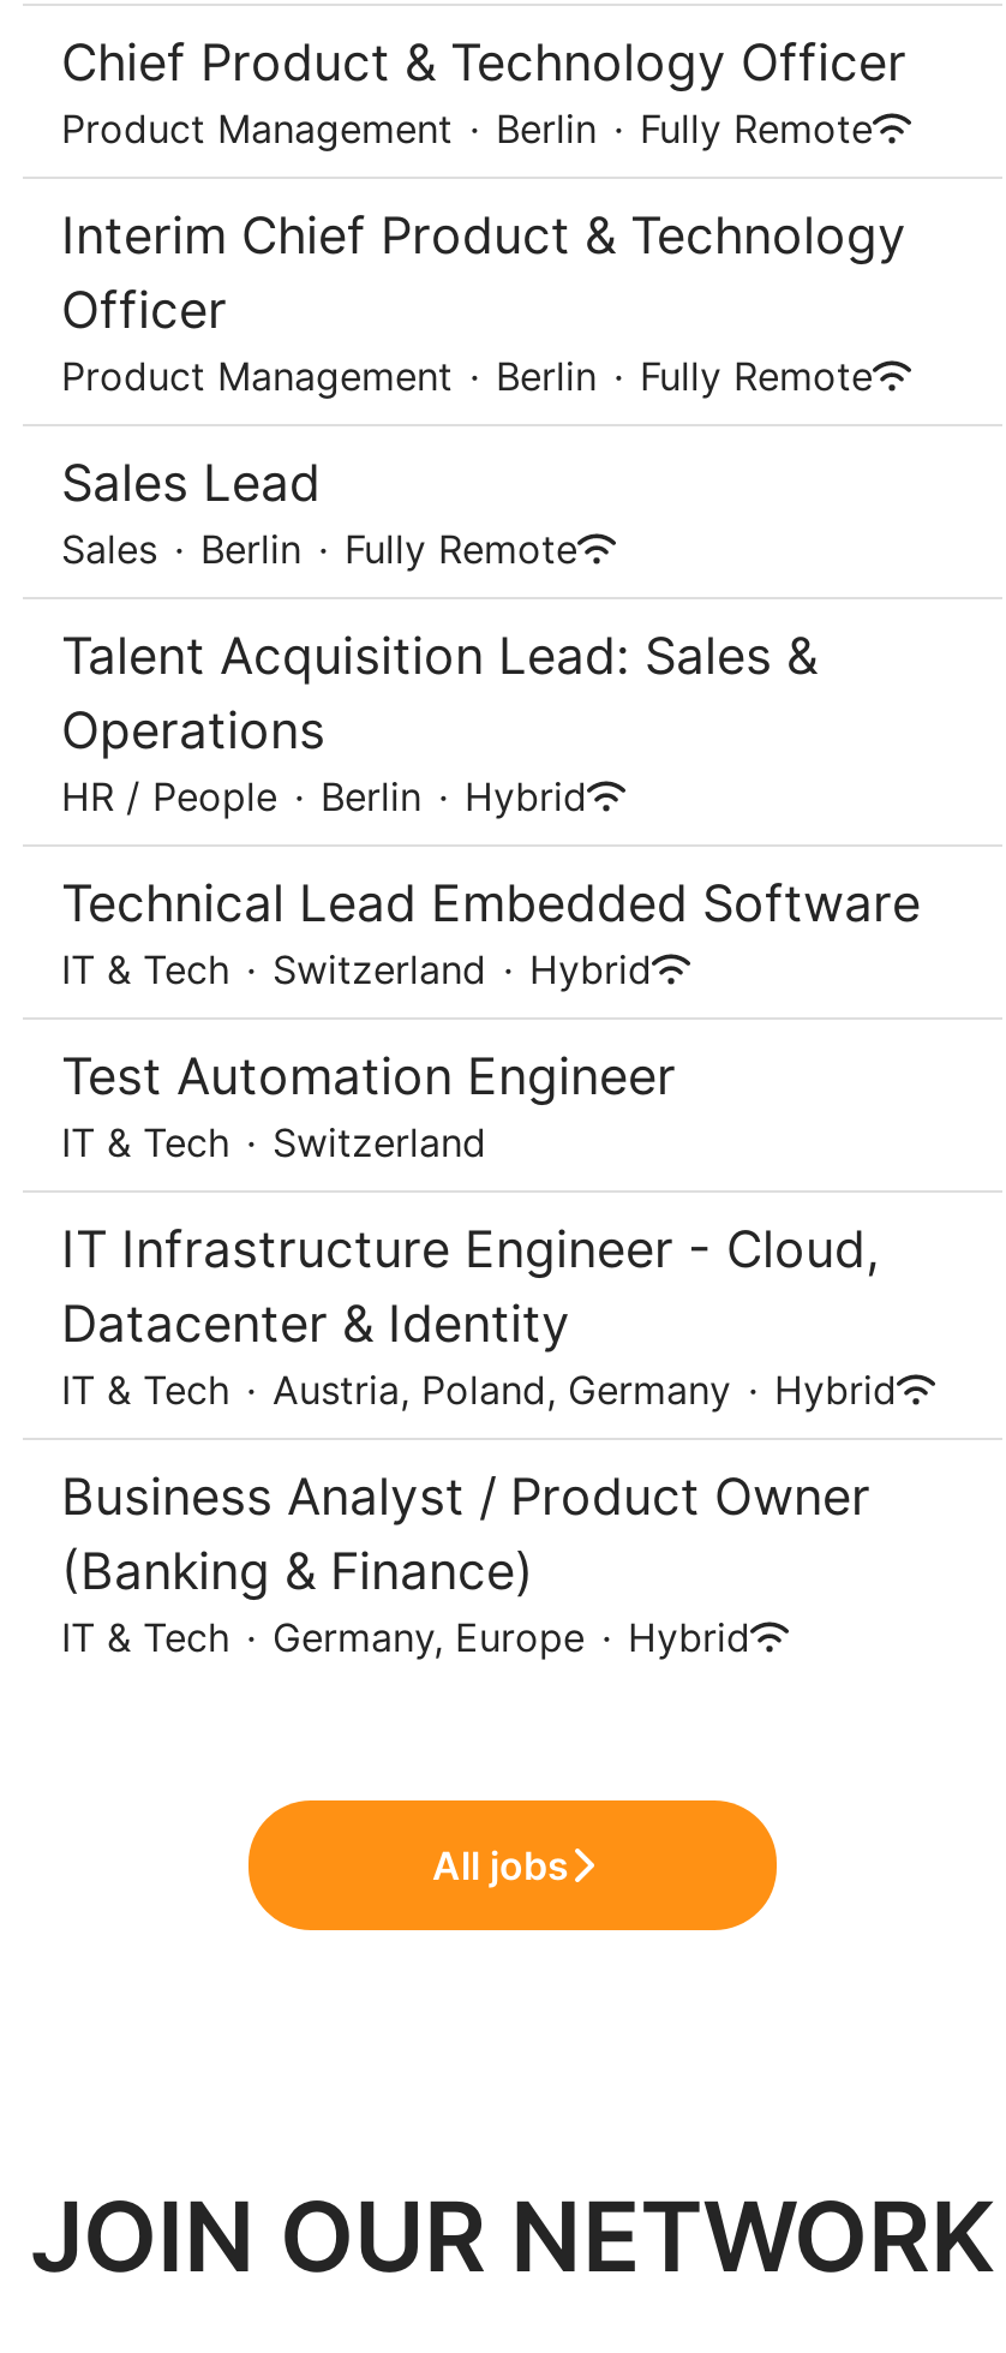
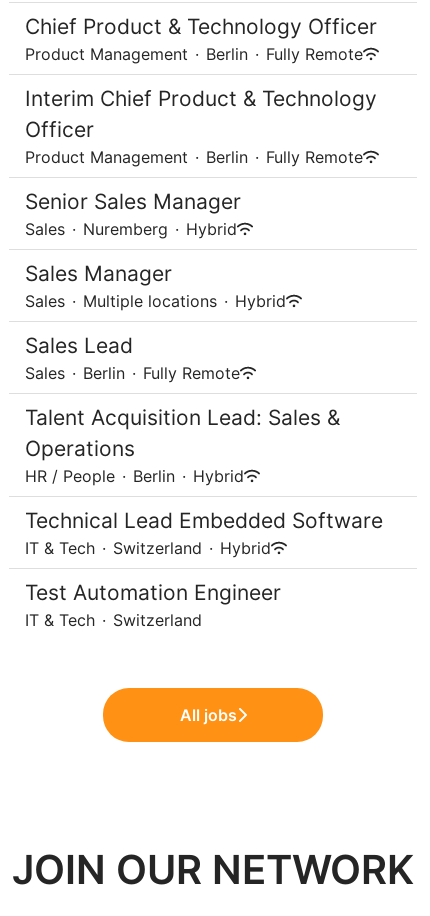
+ Senior Sales Manager
+ Sales · Nuremberg · Hybrid
+ Sales Manager
+ Sales · Multiple locations · Hybrid

moved down: Sales Lead | Sales · Berlin · Fully Remote | Talent Acquisition Lead: Sales & | ... | Test Automation Engineer | IT & Tech · Switzerland

- IT Infrastructure Engineer - Cloud,
- Datacenter & Identity
- IT & Tech · Austria, Poland, Germany · Hybrid
- Business Analyst / Product Owner
- (Banking & Finance)
- IT & Tech · Germany, Europe · Hybrid
